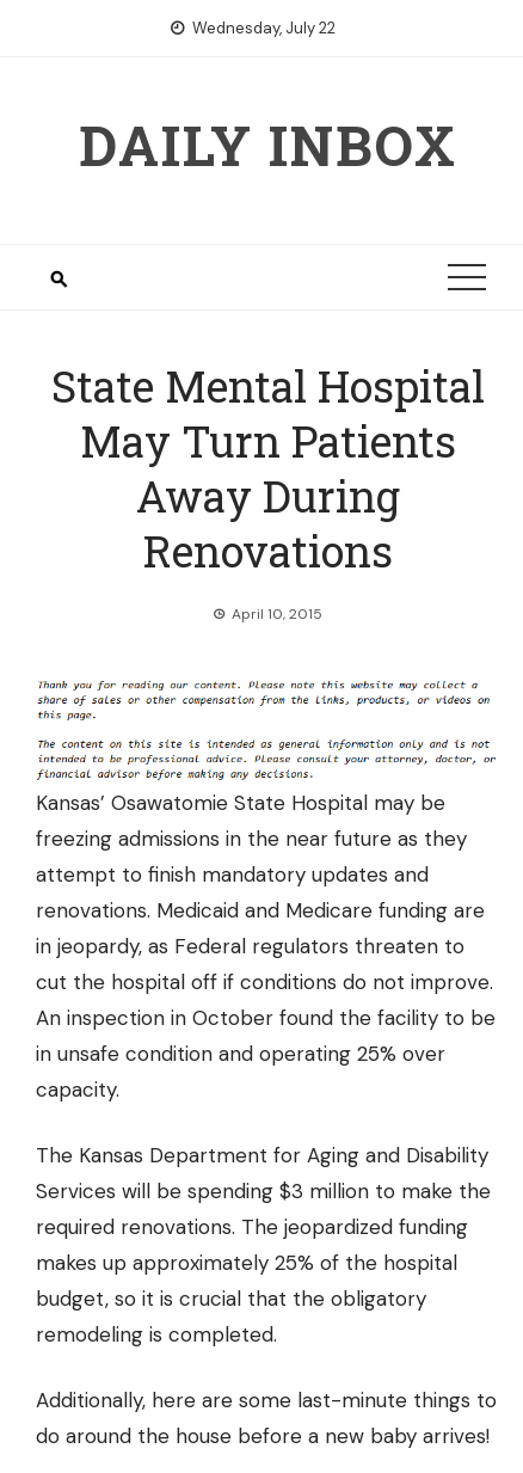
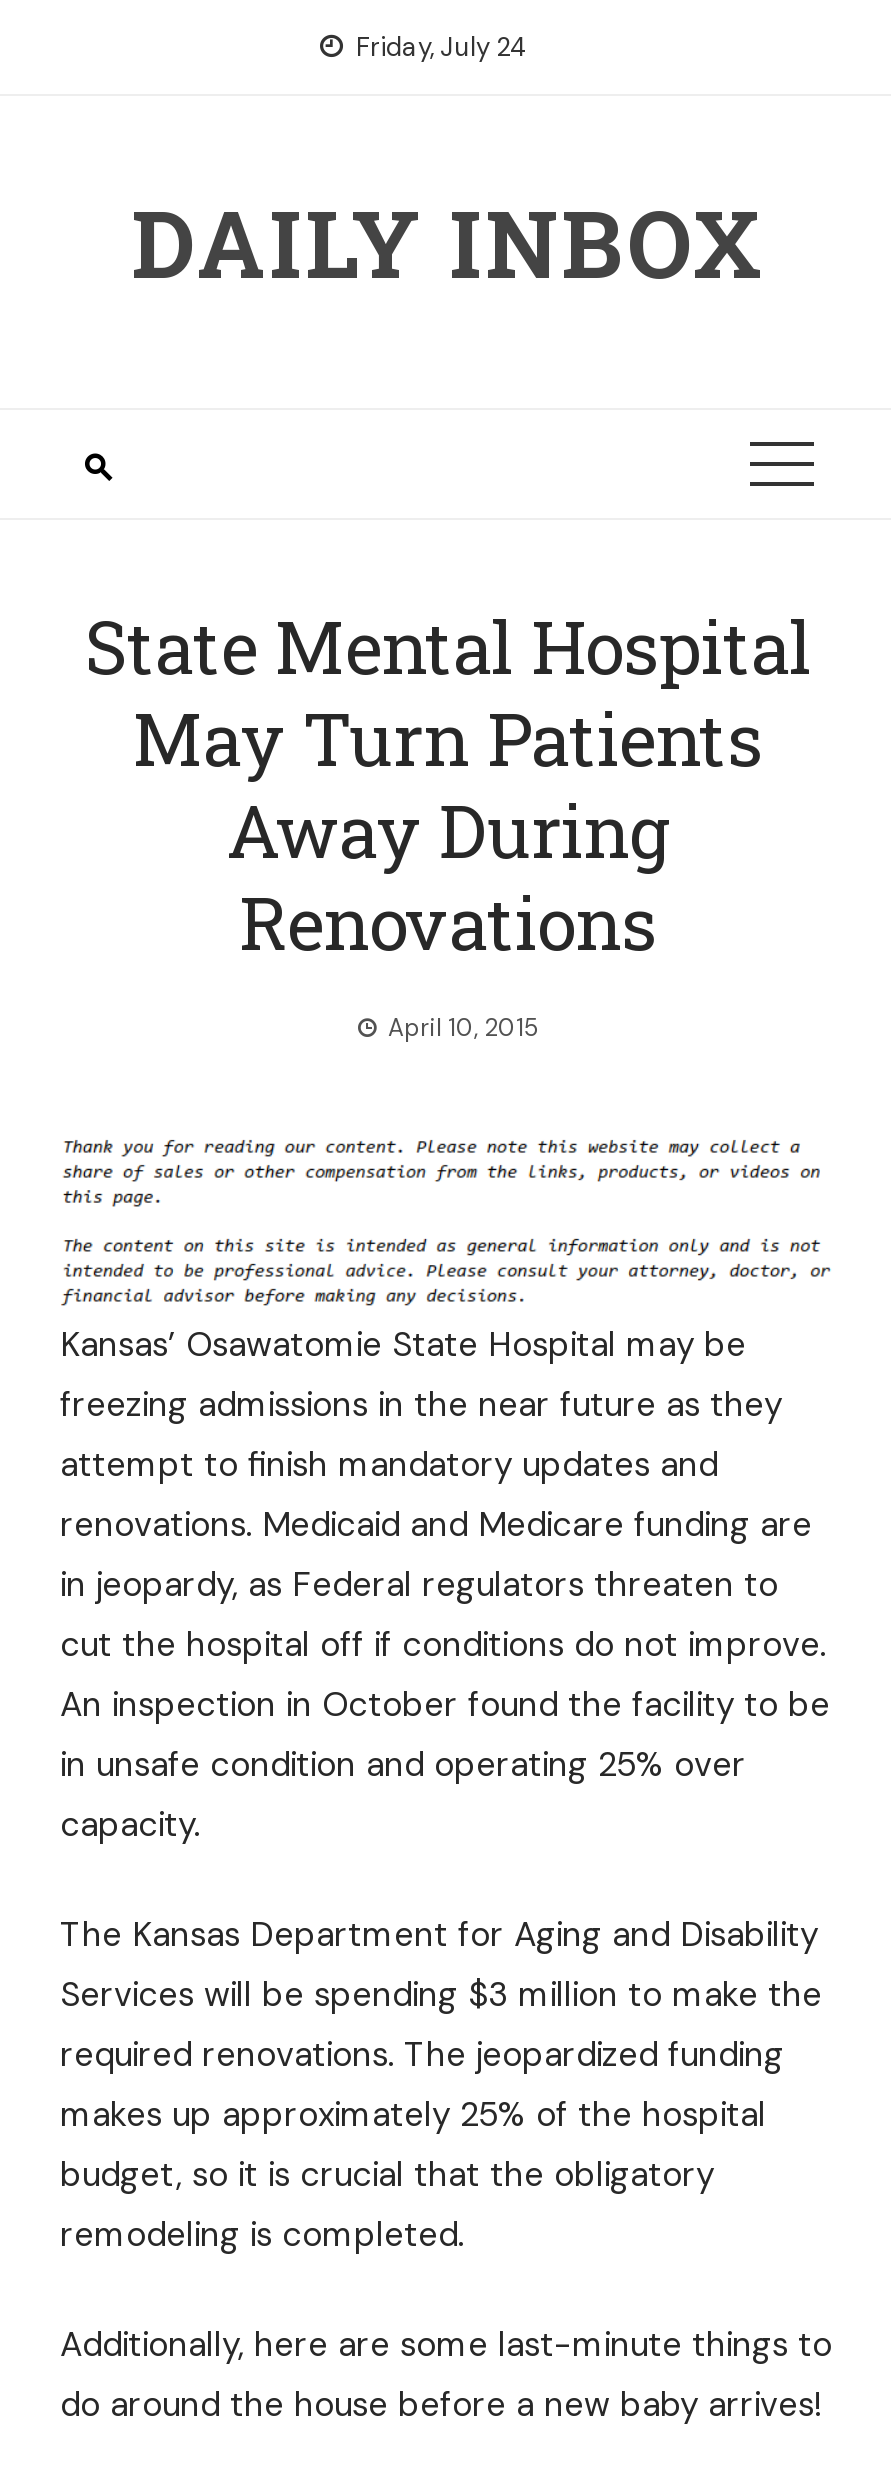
- Wednesday, July 22
+ Friday, July 24
